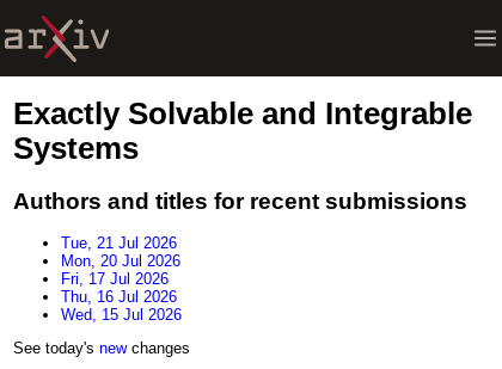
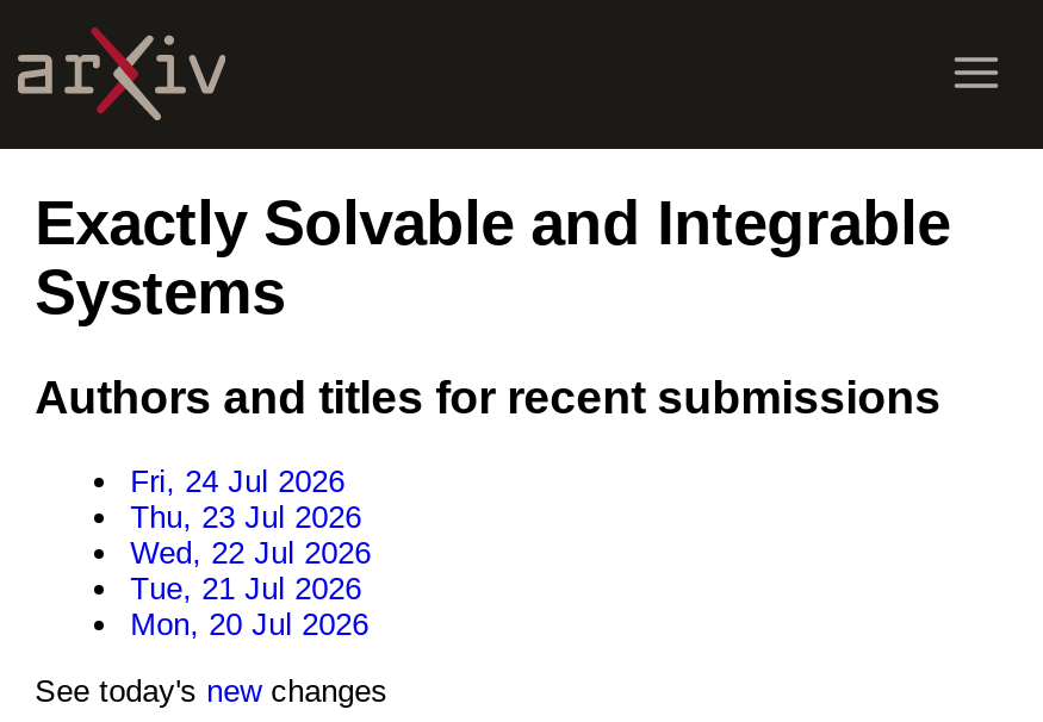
+ Fri, 24 Jul 2026
+ Thu, 23 Jul 2026
+ Wed, 22 Jul 2026

moved down: Tue, 21 Jul 2026 | Mon, 20 Jul 2026

- Fri, 17 Jul 2026
- Thu, 16 Jul 2026
- Wed, 15 Jul 2026
